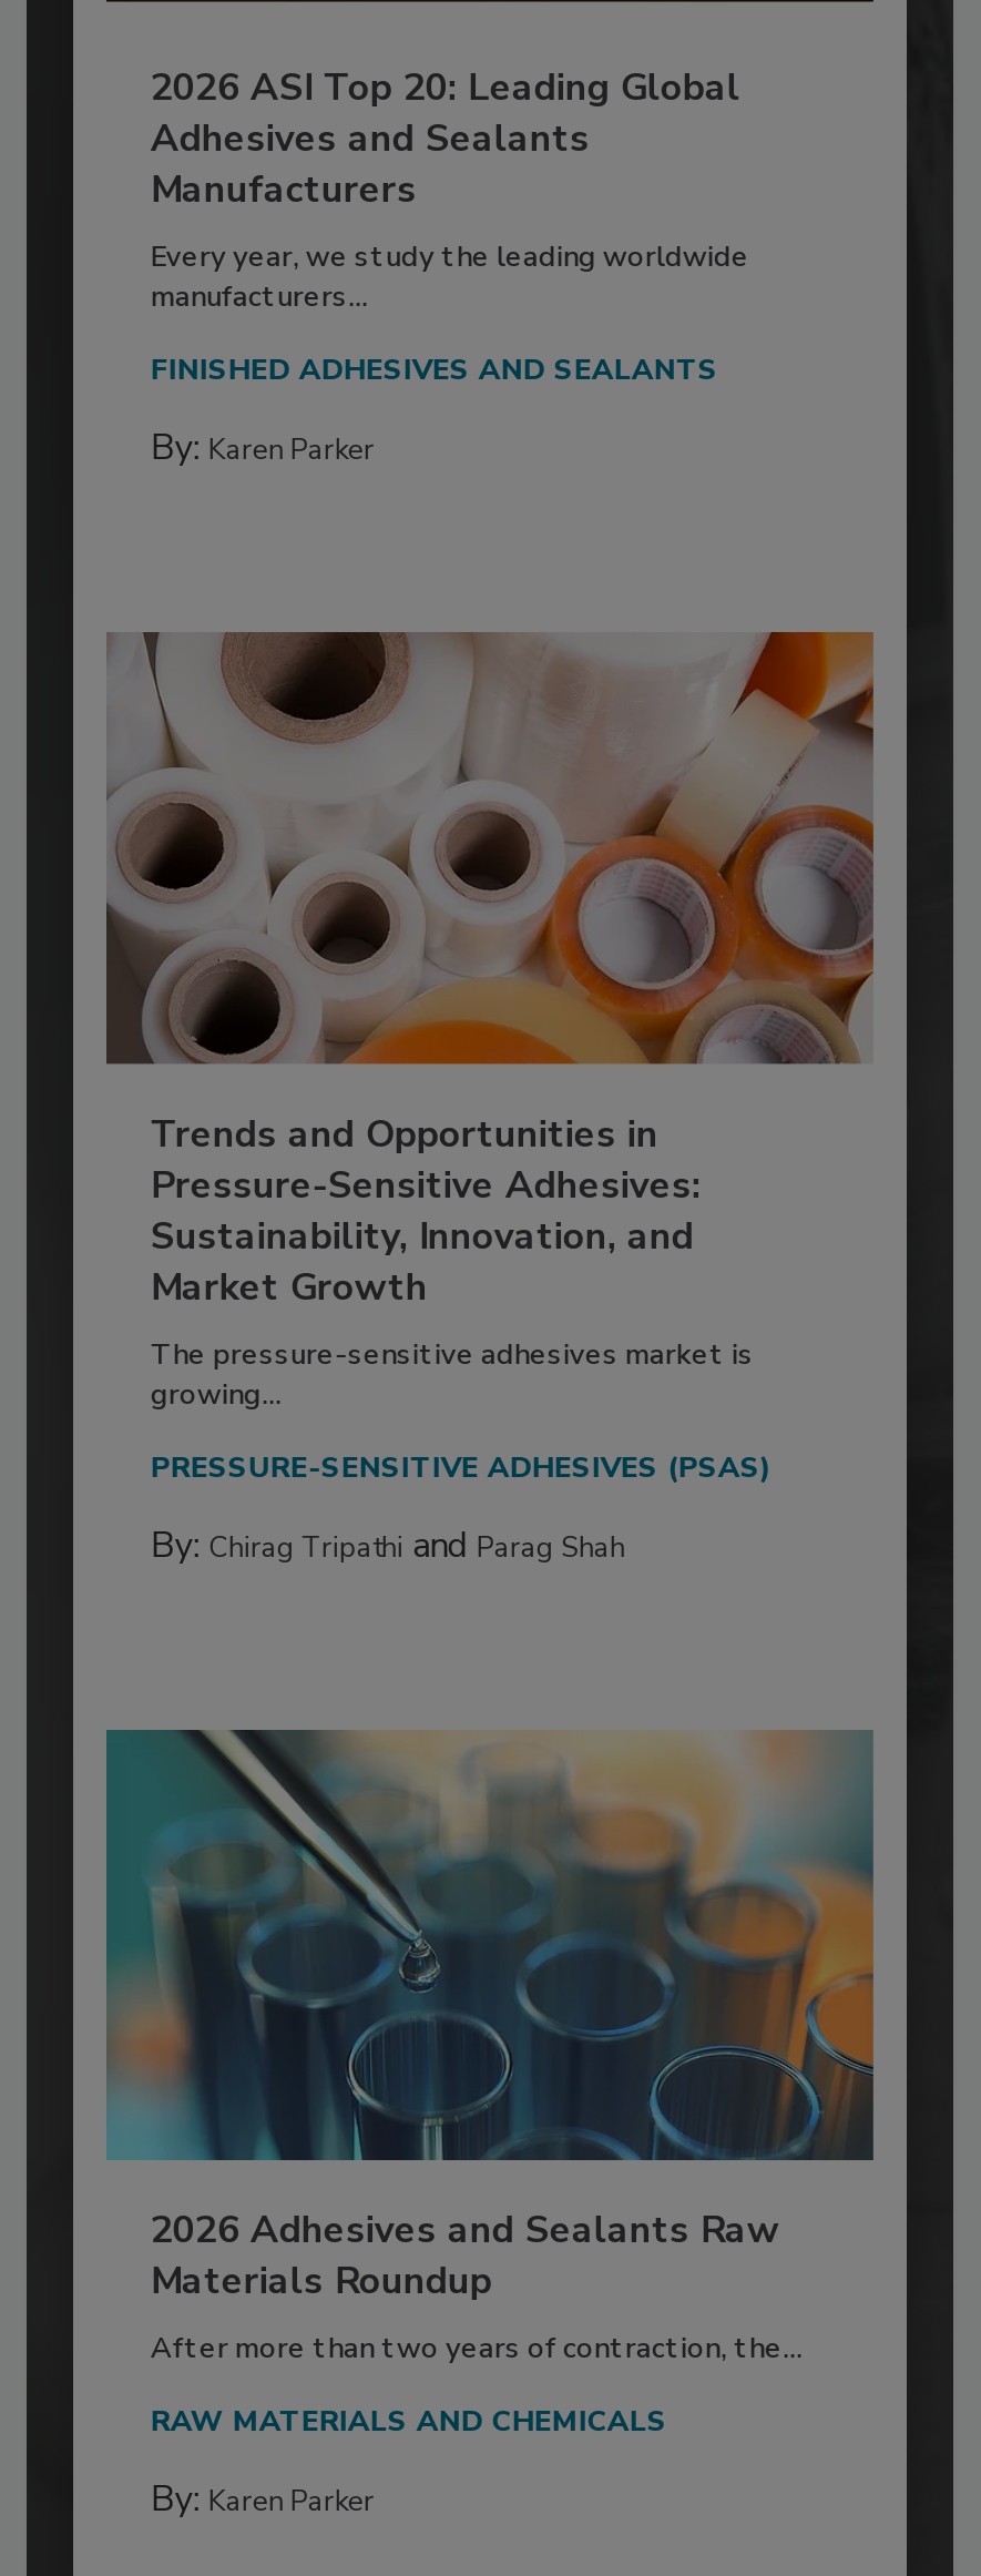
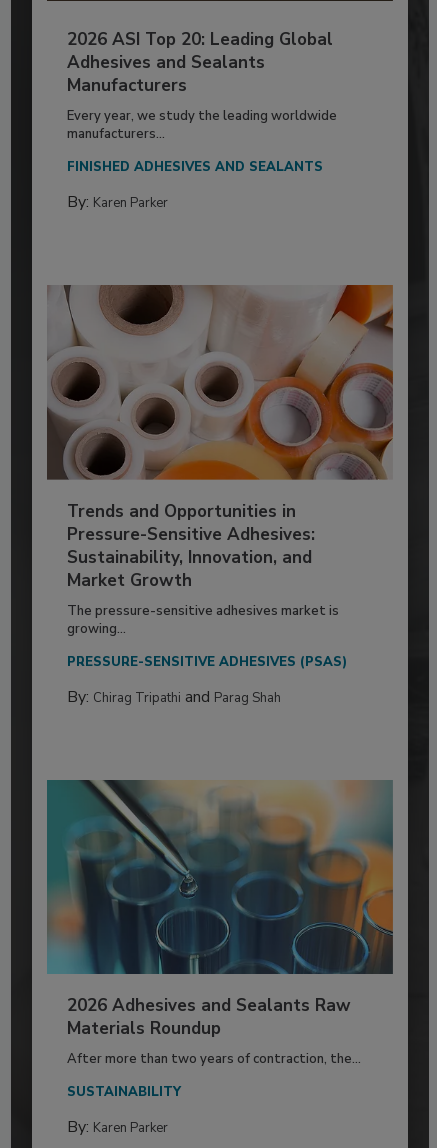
- RAW MATERIALS AND CHEMICALS
+ SUSTAINABILITY
